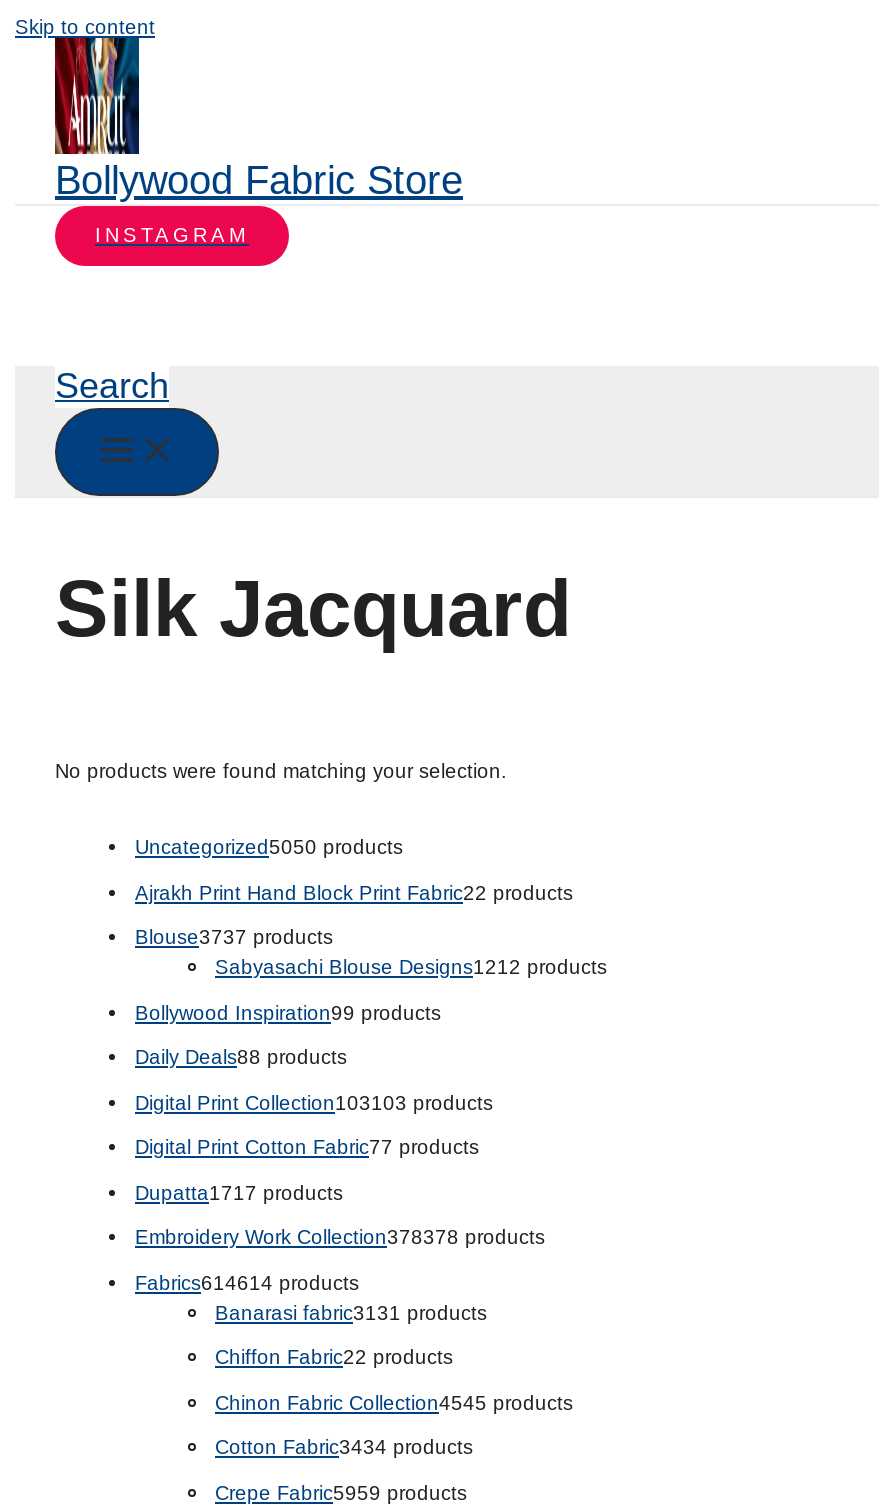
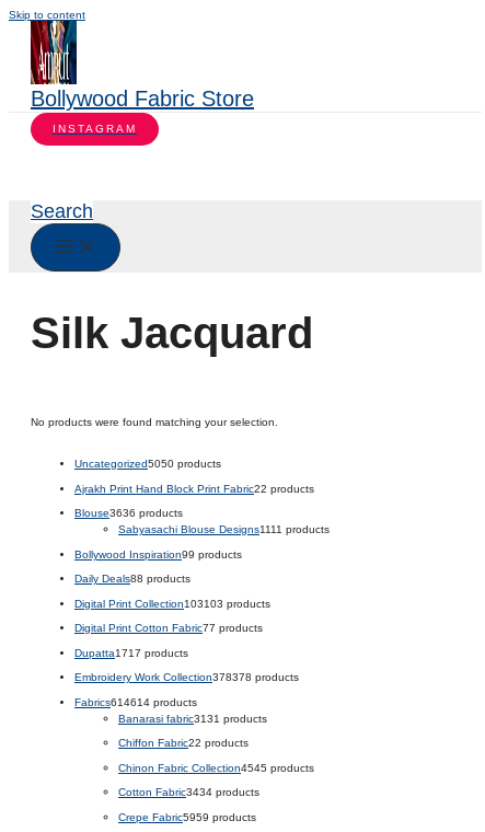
- Blouse3737 products
+ Blouse3636 products

- Sabyasachi Blouse Designs1212 products
+ Sabyasachi Blouse Designs1111 products
